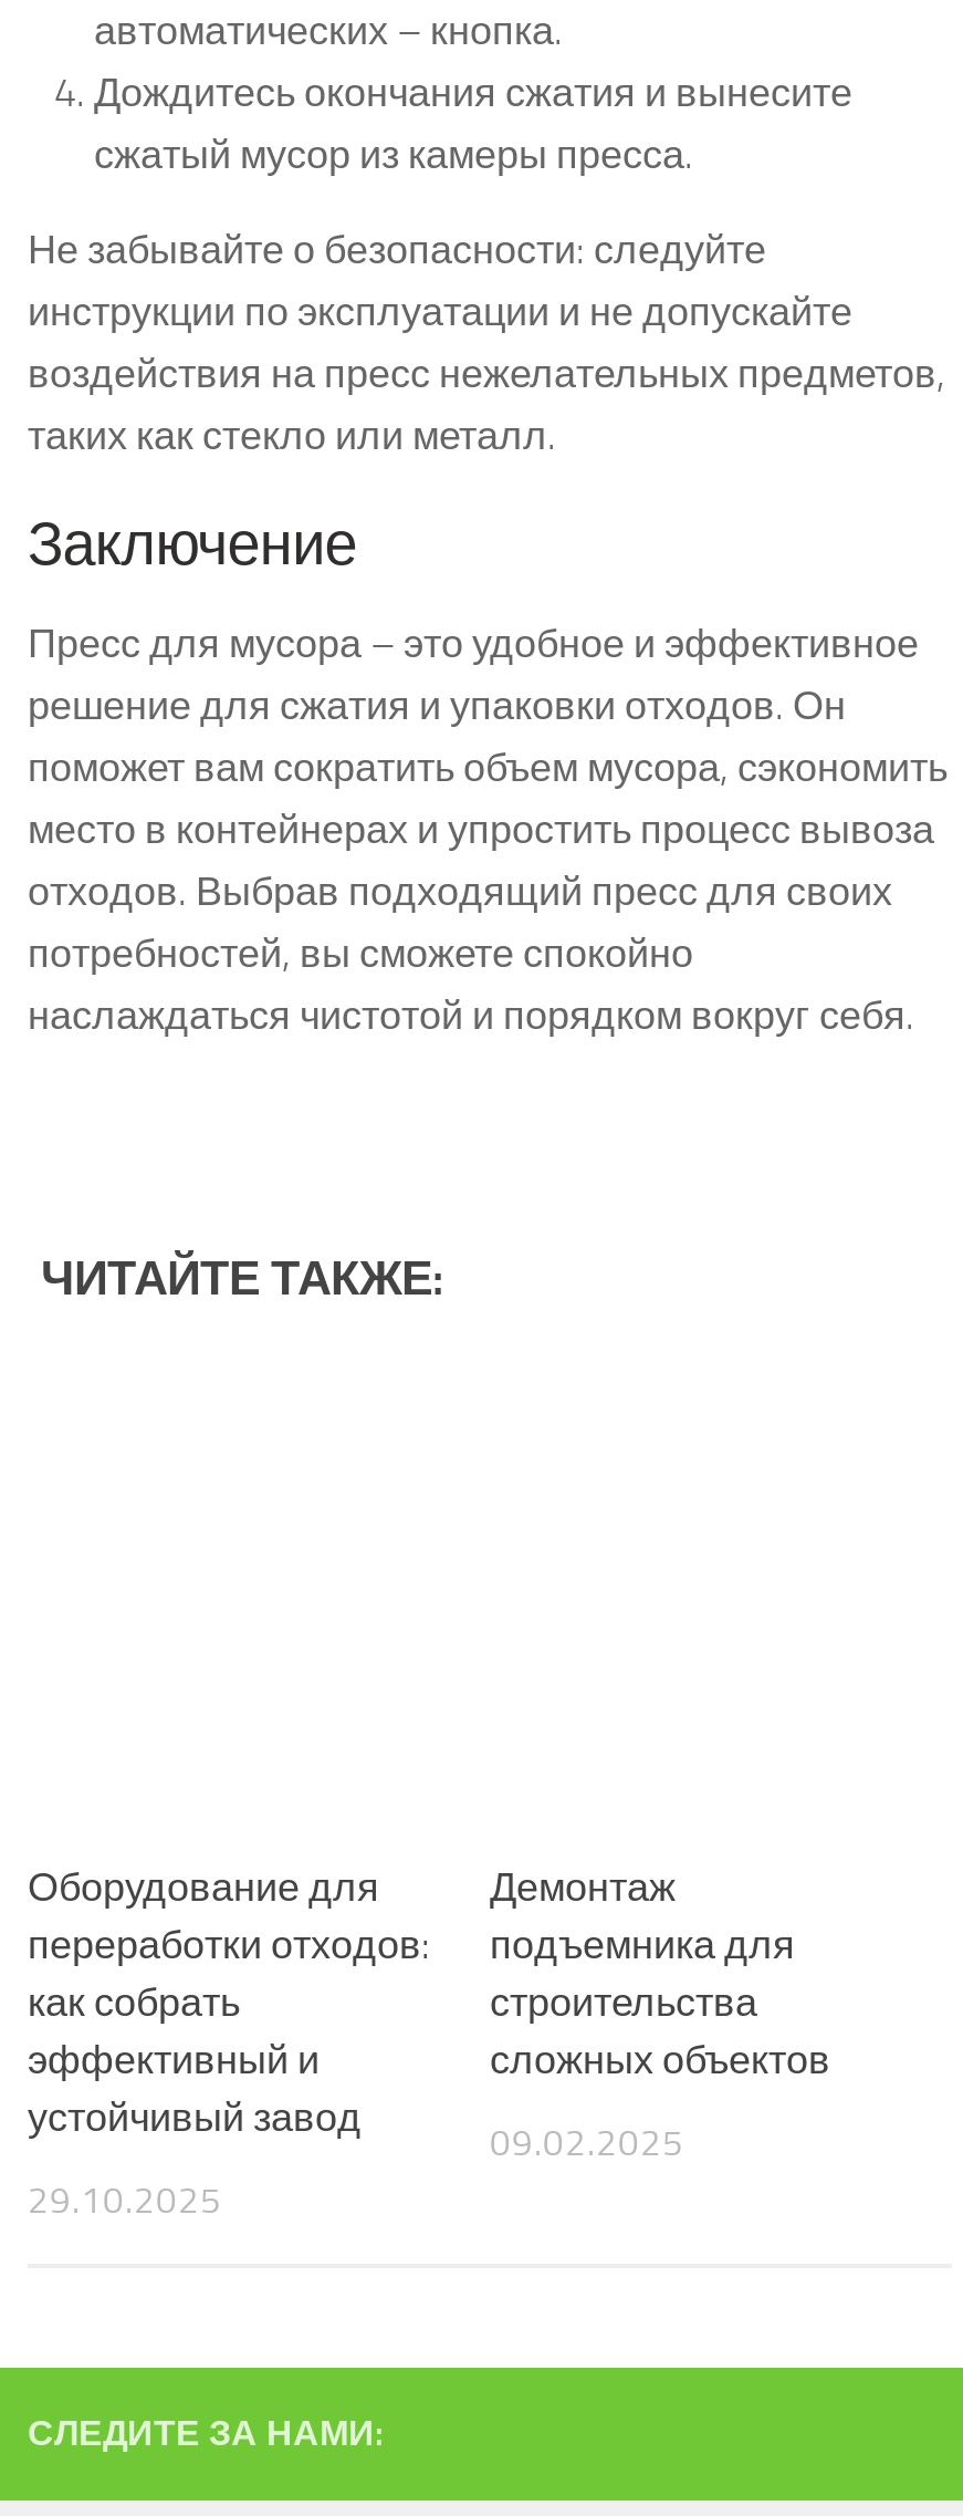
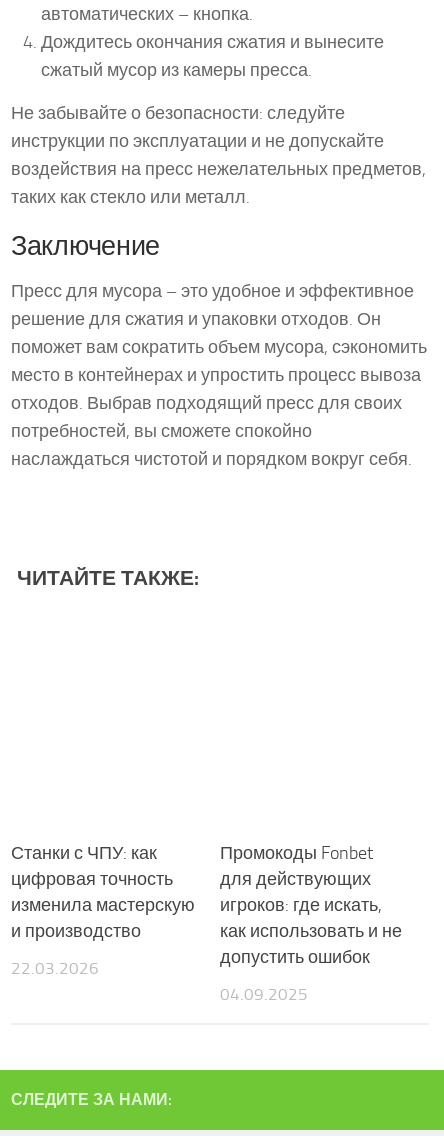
- Оборудование для
- переработки отходов:
- как собрать
- эффективный и
- устойчивый завод
+ Станки с ЧПУ: как
+ цифровая точность
+ изменила мастерскую
+ и производство

- Демонтаж
- подъемника для
- строительства
- сложных объектов
+ Промокоды Fonbet
+ для действующих
+ игроков: где искать,
+ как использовать и не
+ допустить ошибок

- 09.02.2025
+ 04.09.2025

- 29.10.2025
+ 22.03.2026
